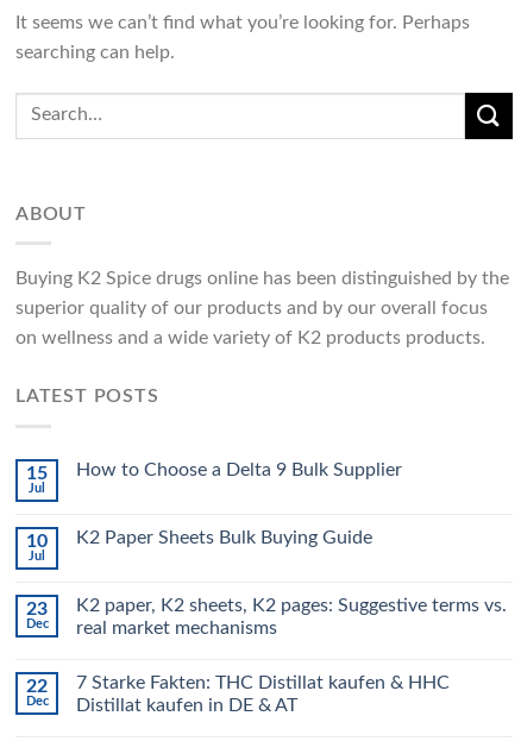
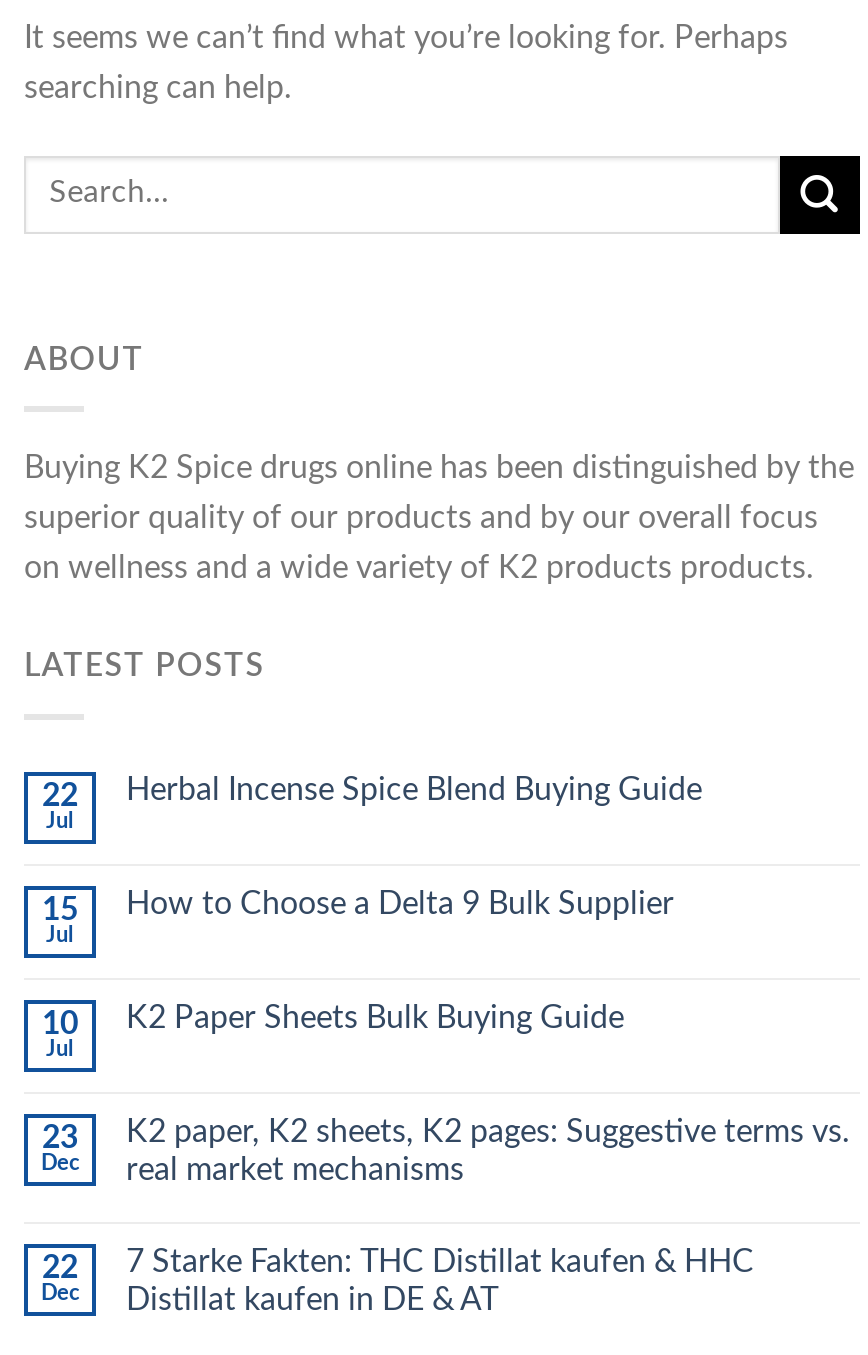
+ 22
+ Jul

+ Herbal Incense Spice Blend Buying Guide
